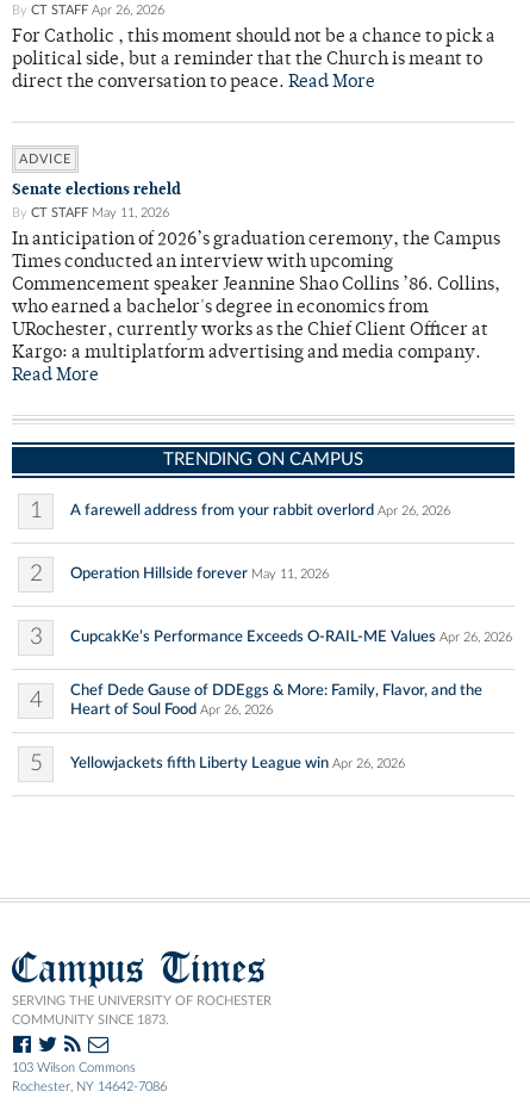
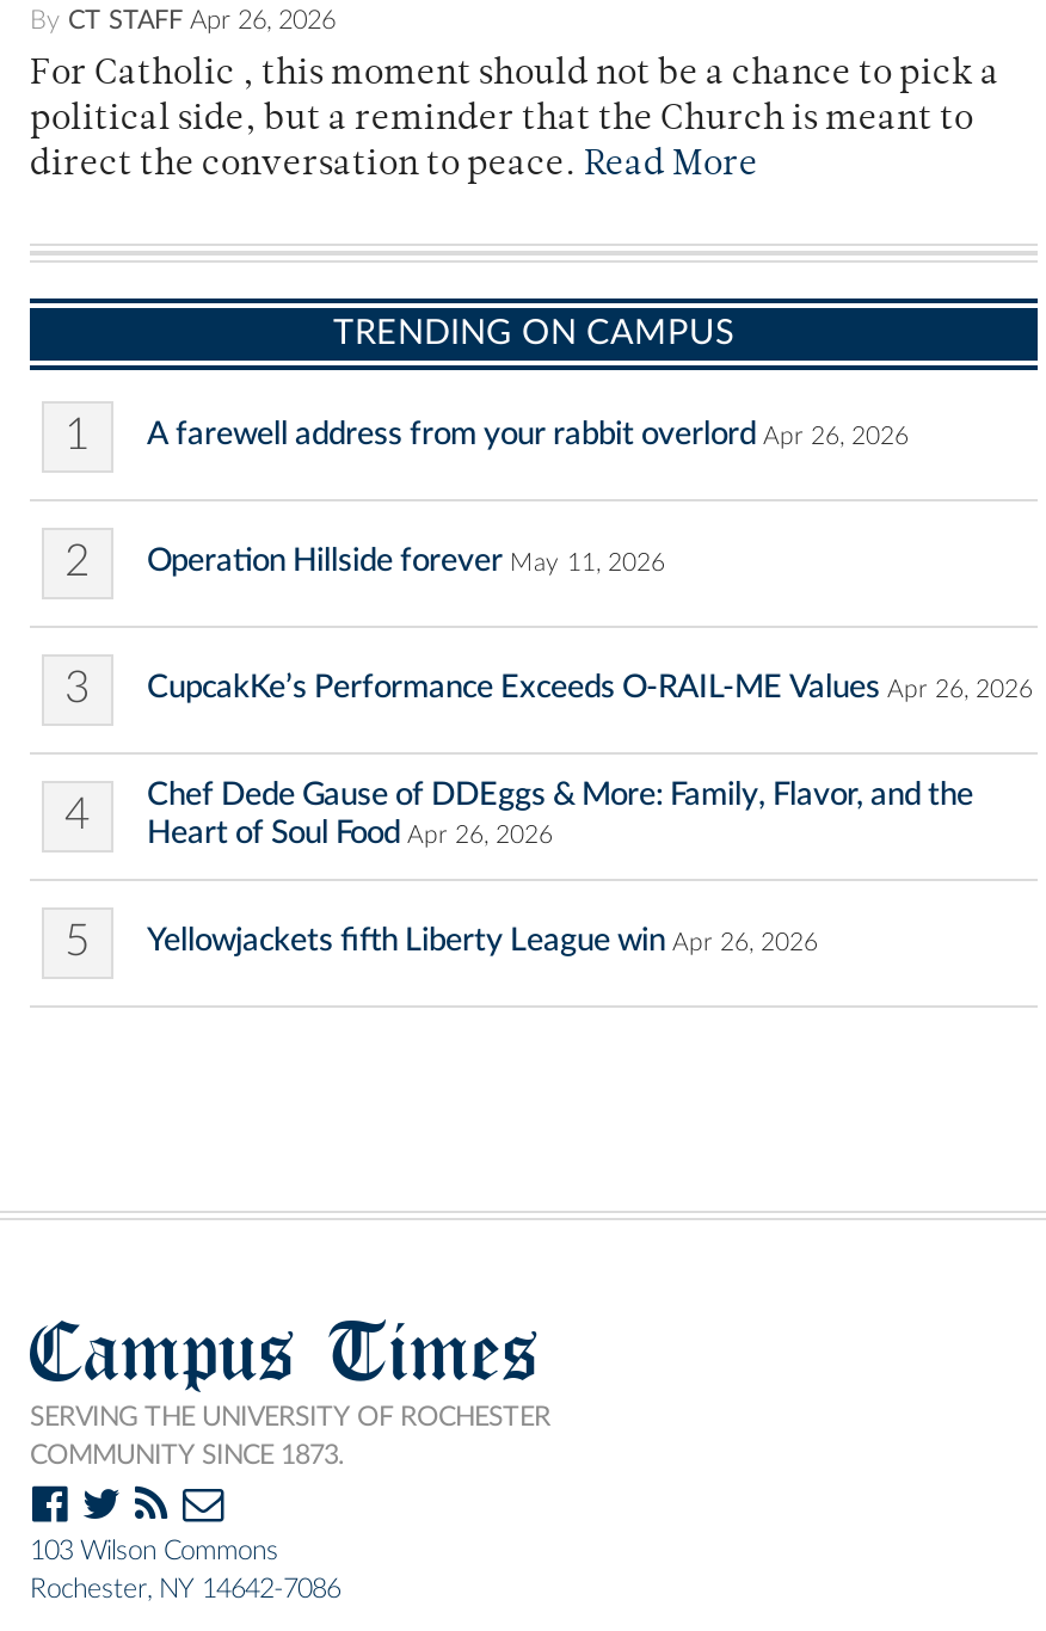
- ADVICE
- Senate elections reheld
- By CT STAFF May 11, 2026
- In anticipation of 2026’s graduation ceremony, the Campus
- Times conducted an interview with upcoming
- Commencement speaker Jeannine Shao Collins ’86. Collins,
- who earned a bachelor's degree in economics from
- URochester, currently works as the Chief Client Officer at
- Kargo: a multiplatform advertising and media company.
- Read More
